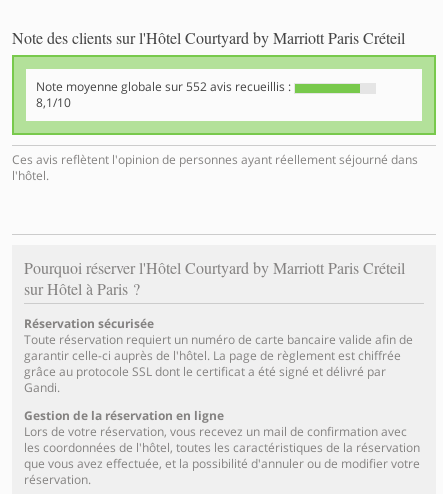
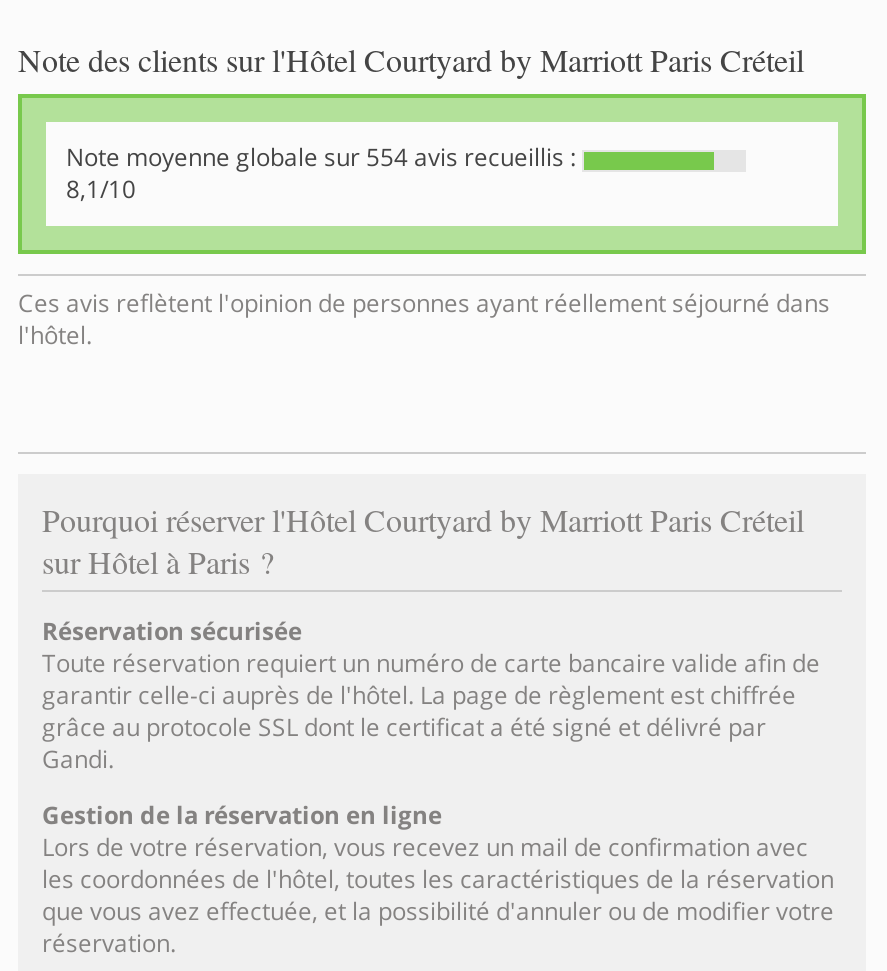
- Note moyenne globale sur 552 avis recueillis :
+ Note moyenne globale sur 554 avis recueillis :
